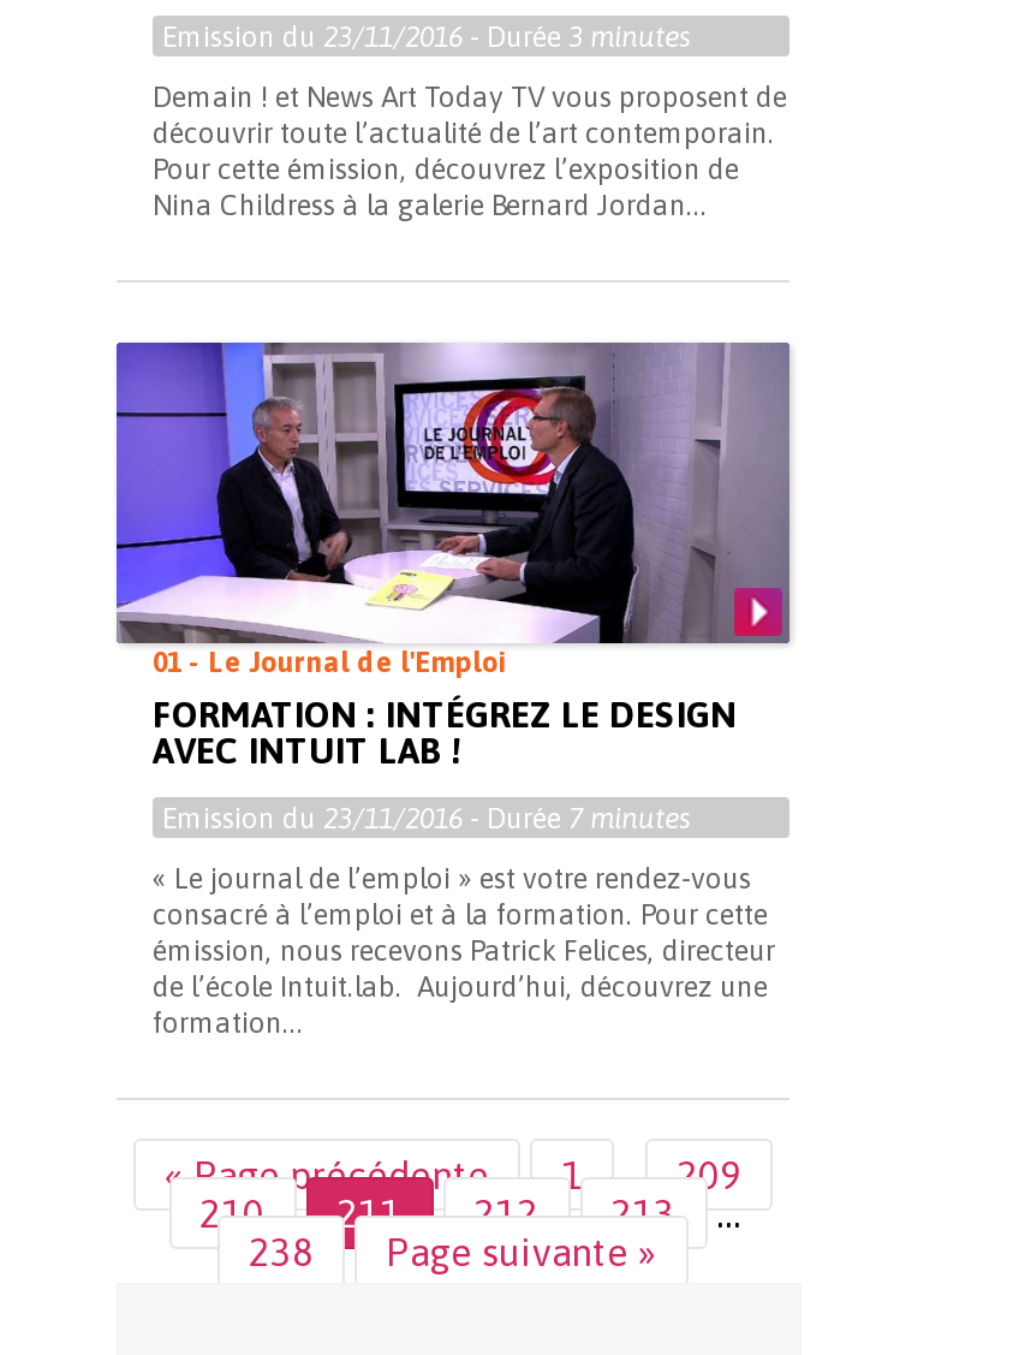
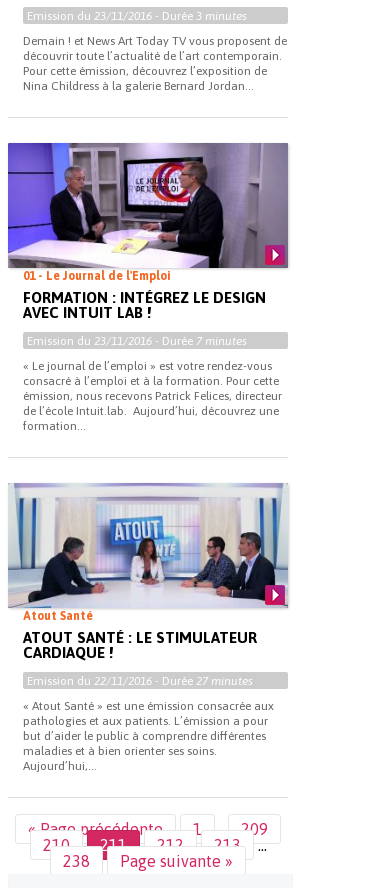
+ [image]
+ Atout Santé
+ ATOUT SANTÉ : LE STIMULATEUR
+ CARDIAQUE !
+ Emission du 22/11/2016 - Durée 27 minutes
+ « Atout Santé » est une émission consacrée aux
+ pathologies et aux patients. L’émission a pour
+ but d’aider le public à comprendre différentes
+ maladies et à bien orienter ses soins.
+ Aujourd’hui,...
